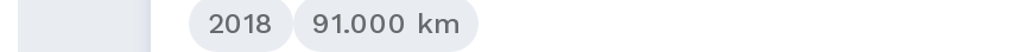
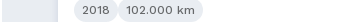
- 2018 91.000 km
+ 2018 102.000 km
